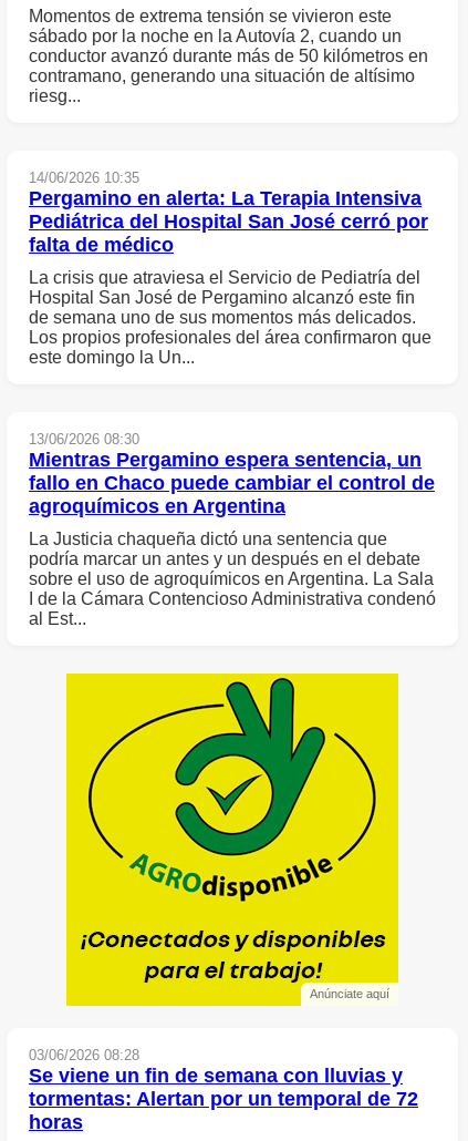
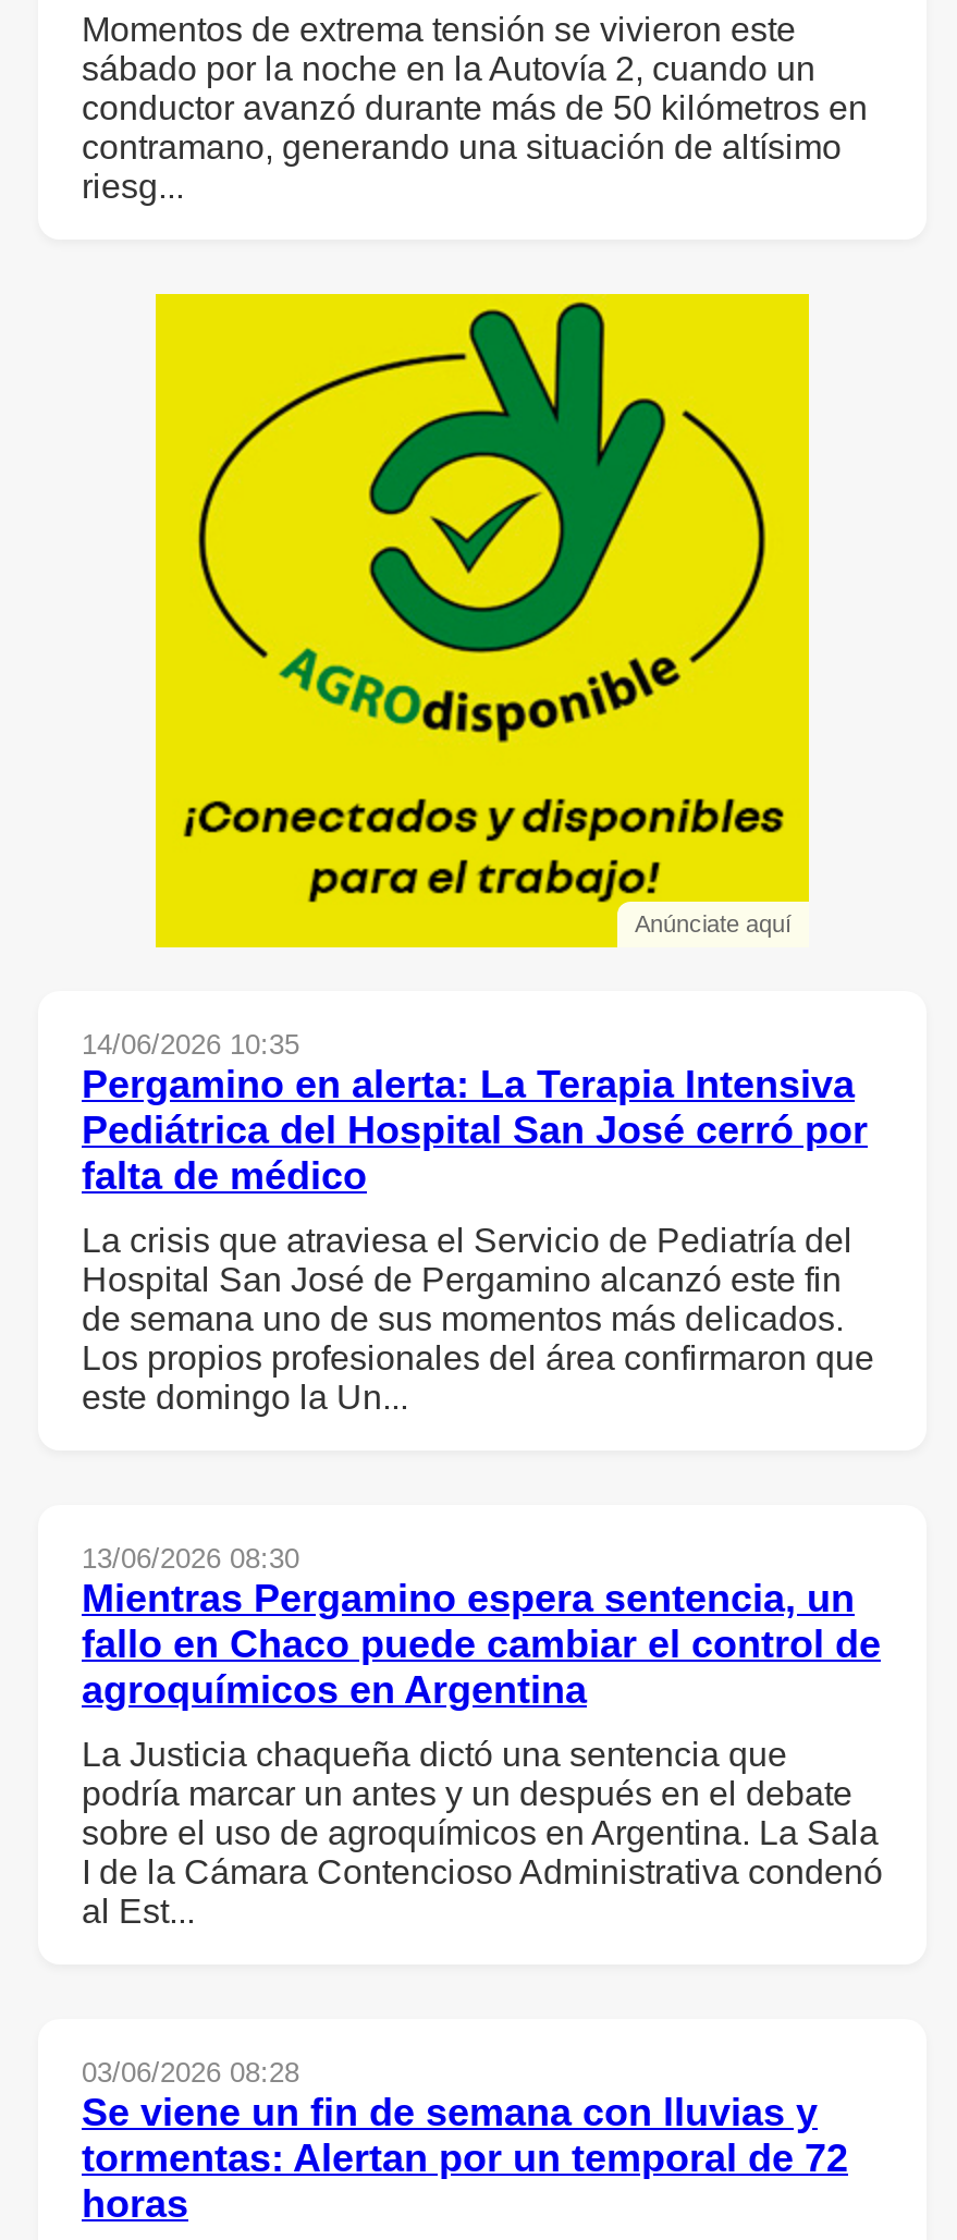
moved down: 14/06/2026 10:35 | Pergamino en alerta: La Terapia Intensiva | Pediátrica del Hospital San José cerró por | ... | I de la Cámara Contencioso Administrativa condenó | al Est...

moved up: [image] | Anúnciate aquí
